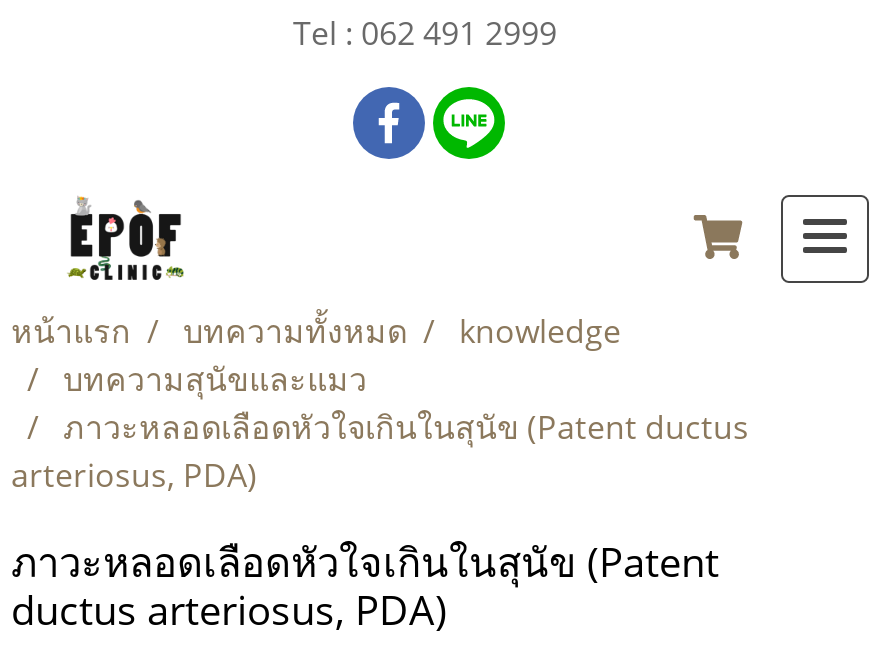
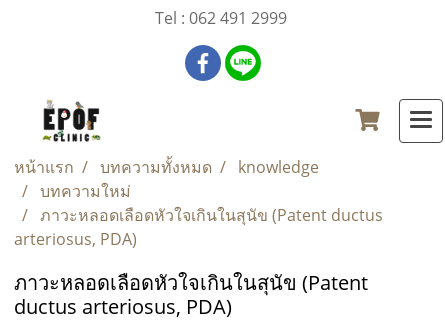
- บทความสุนัขและแมว
+ บทความใหม่
